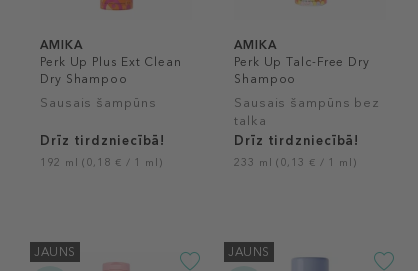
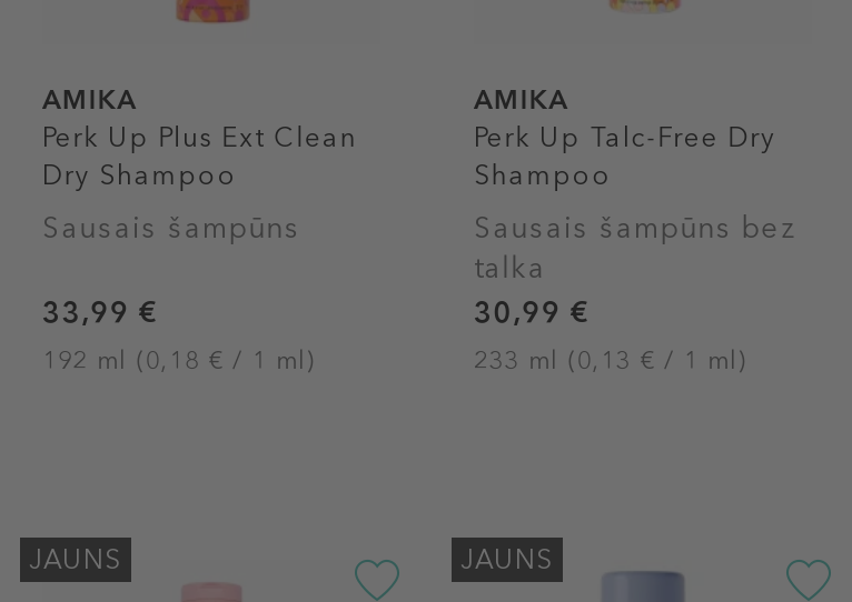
- Drīz tirdzniecībā!
+ 33,99 €

- Drīz tirdzniecībā!
+ 30,99 €
